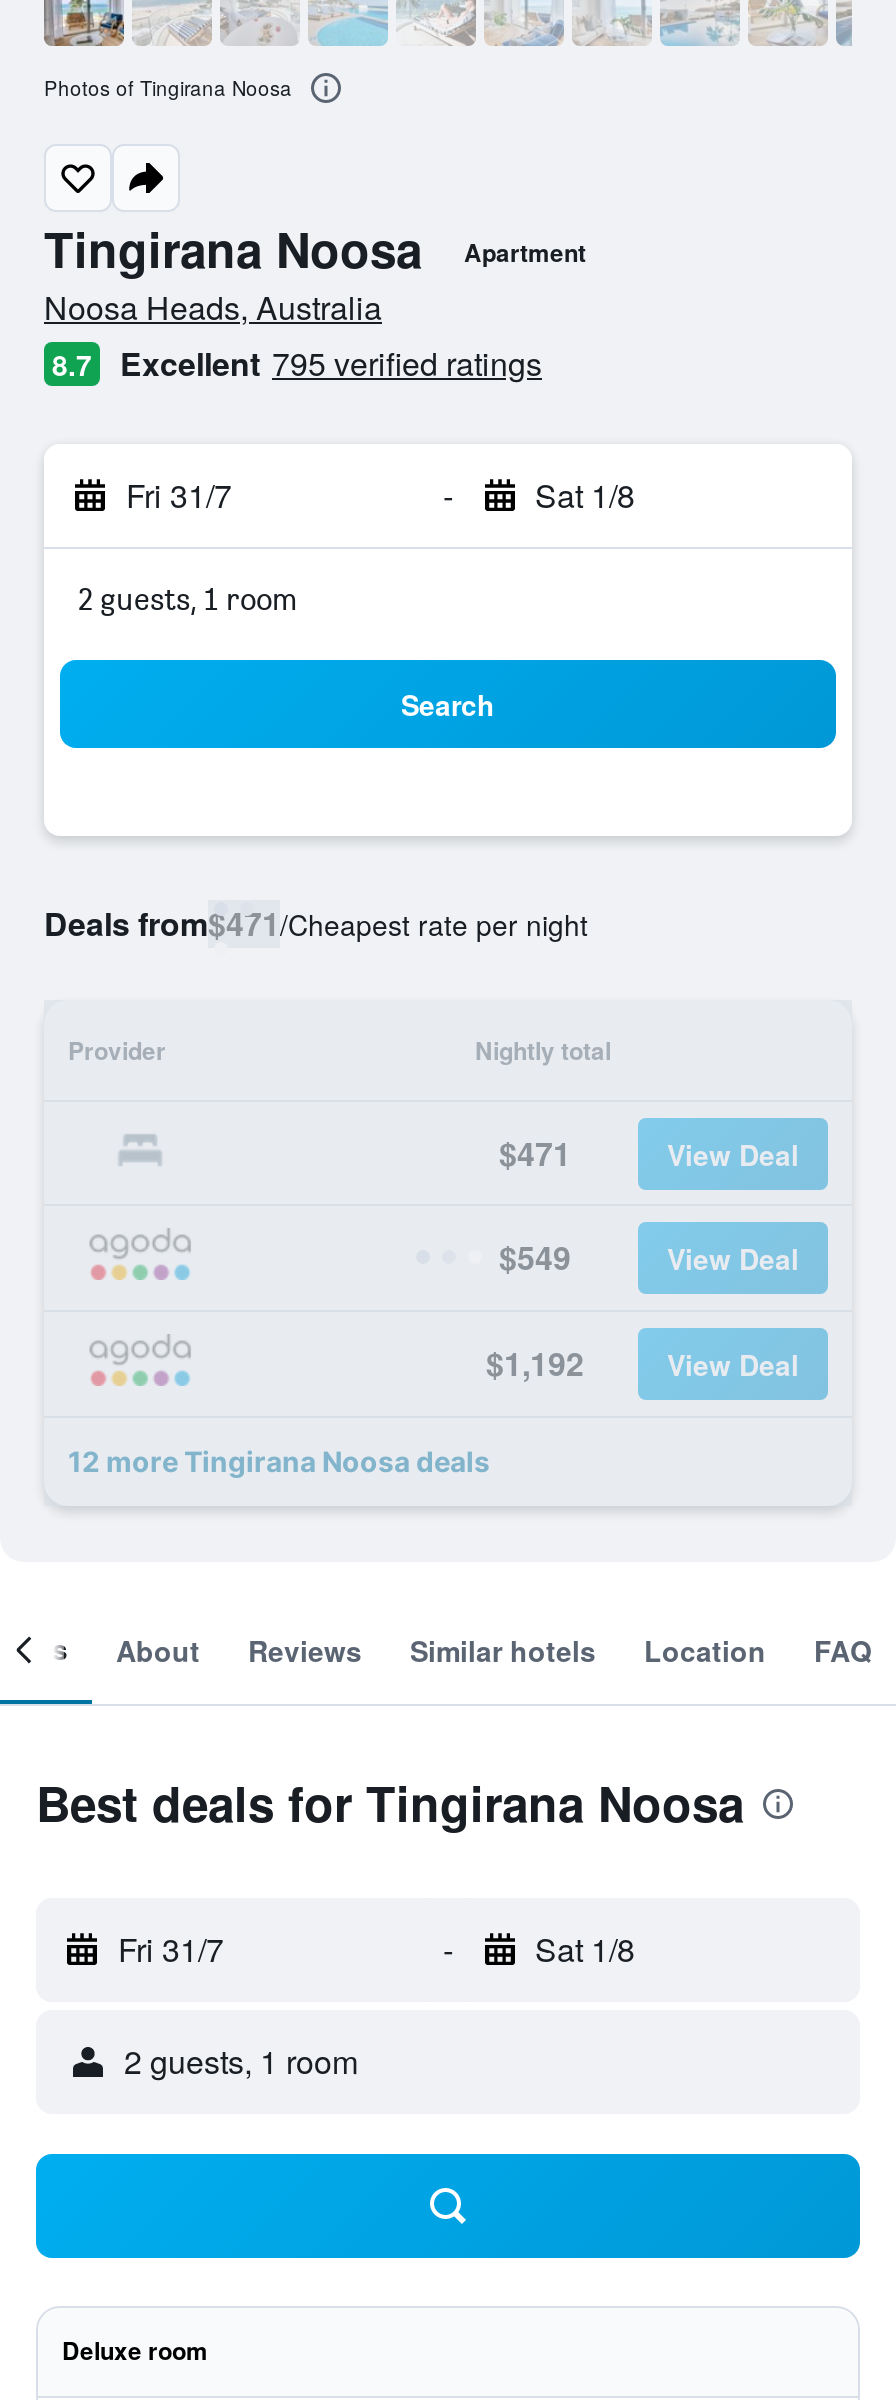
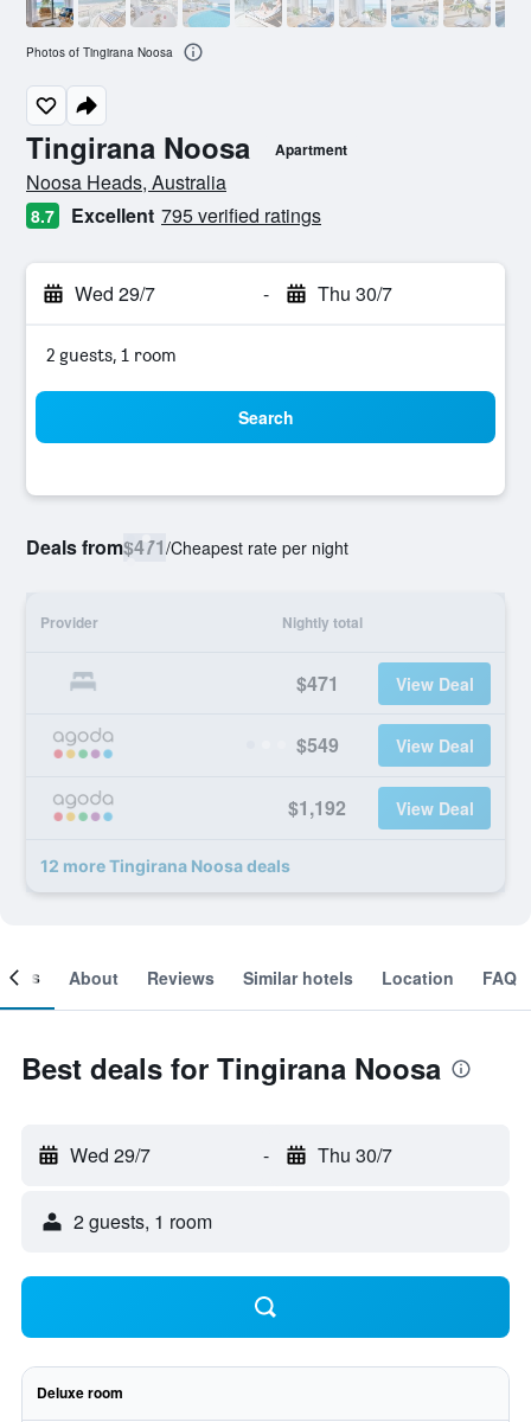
- Fri 31/7
+ Wed 29/7

- Sat 1/8
+ Thu 30/7

- Fri 31/7
+ Wed 29/7

- Sat 1/8
+ Thu 30/7
